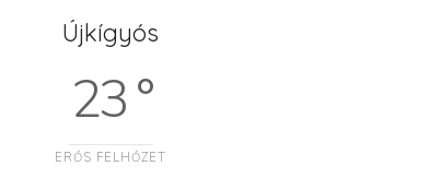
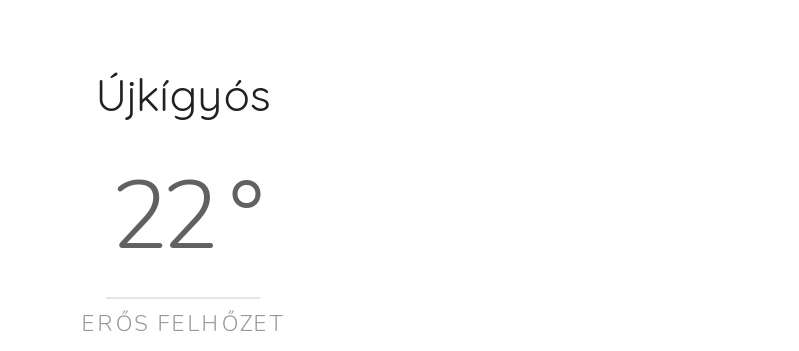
- 23 °
+ 22 °
